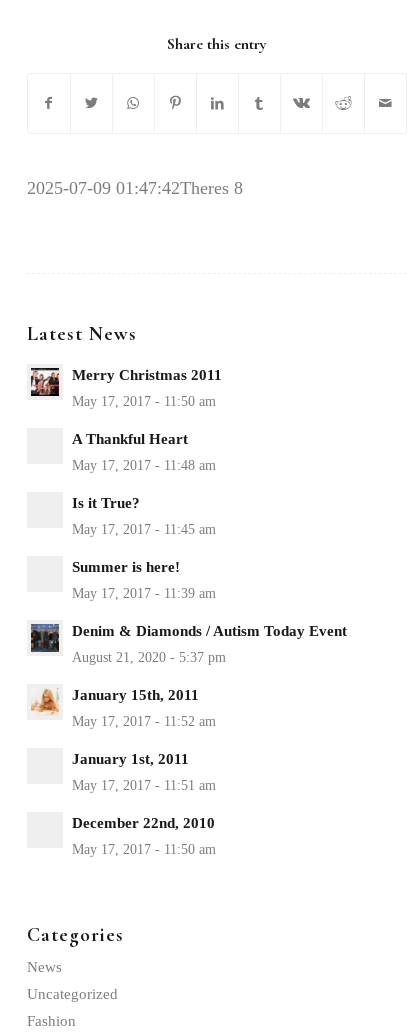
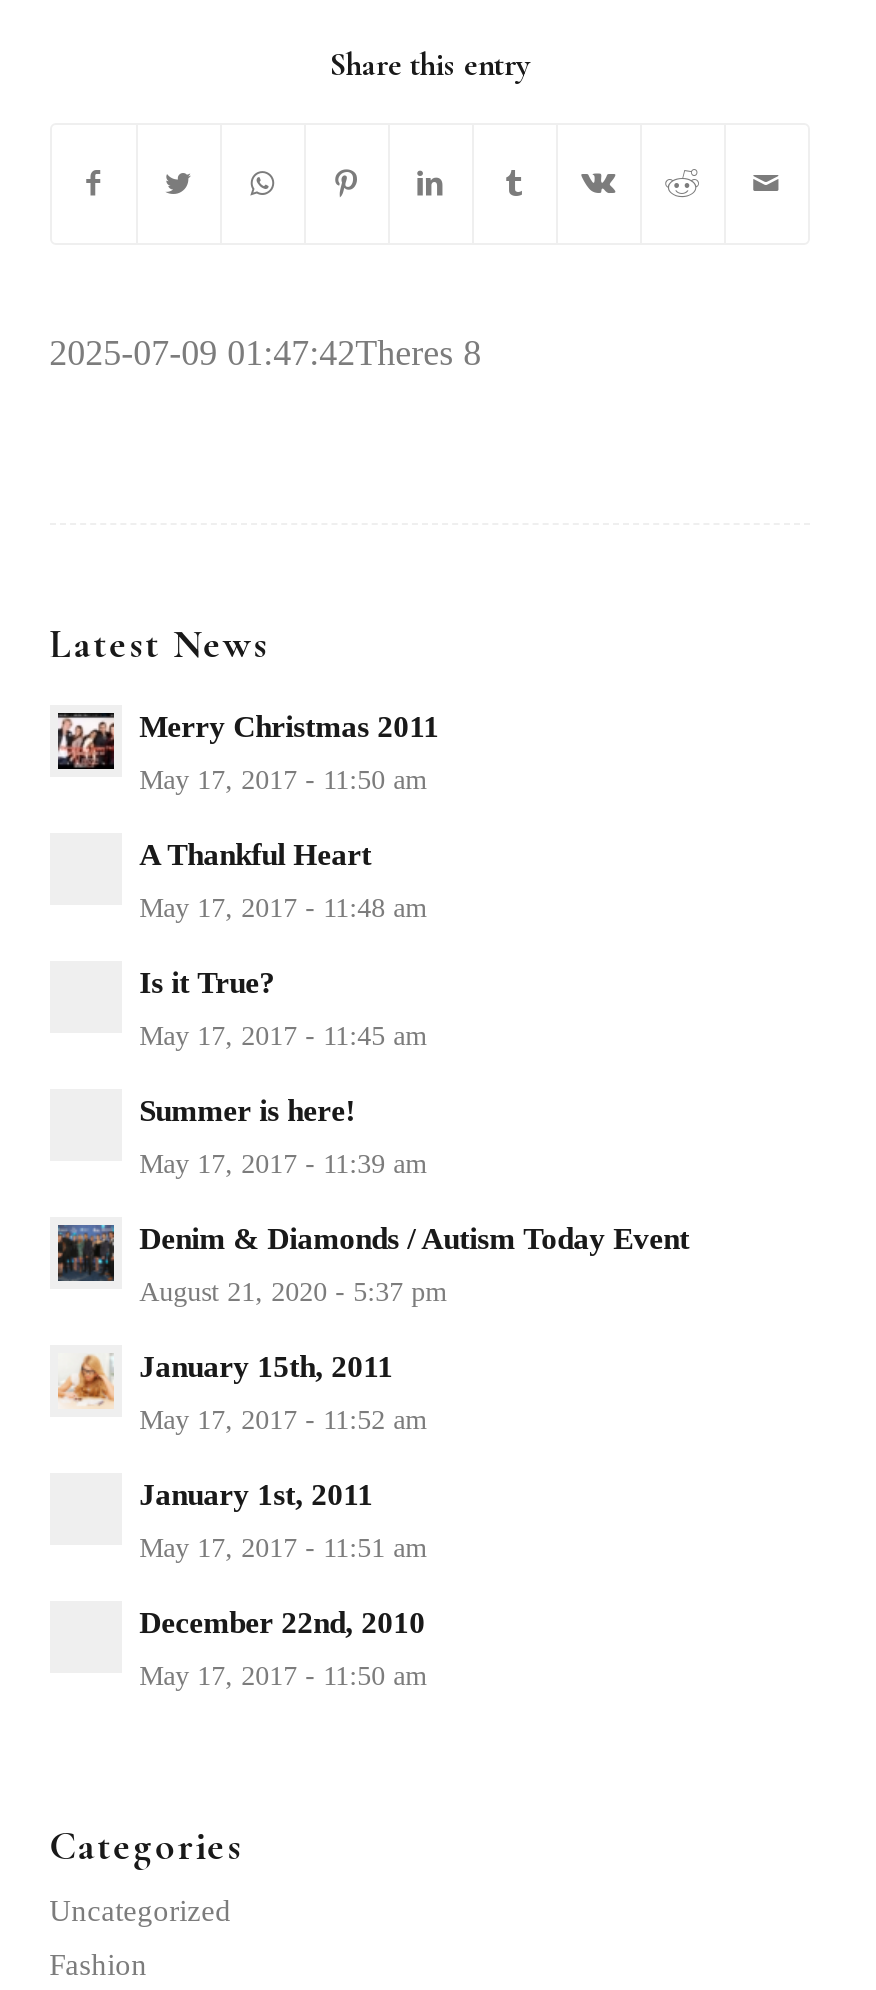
- News
